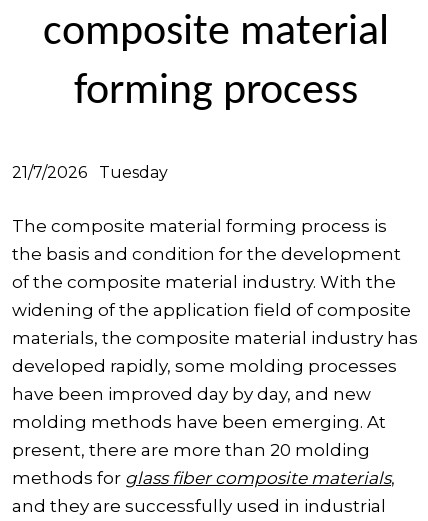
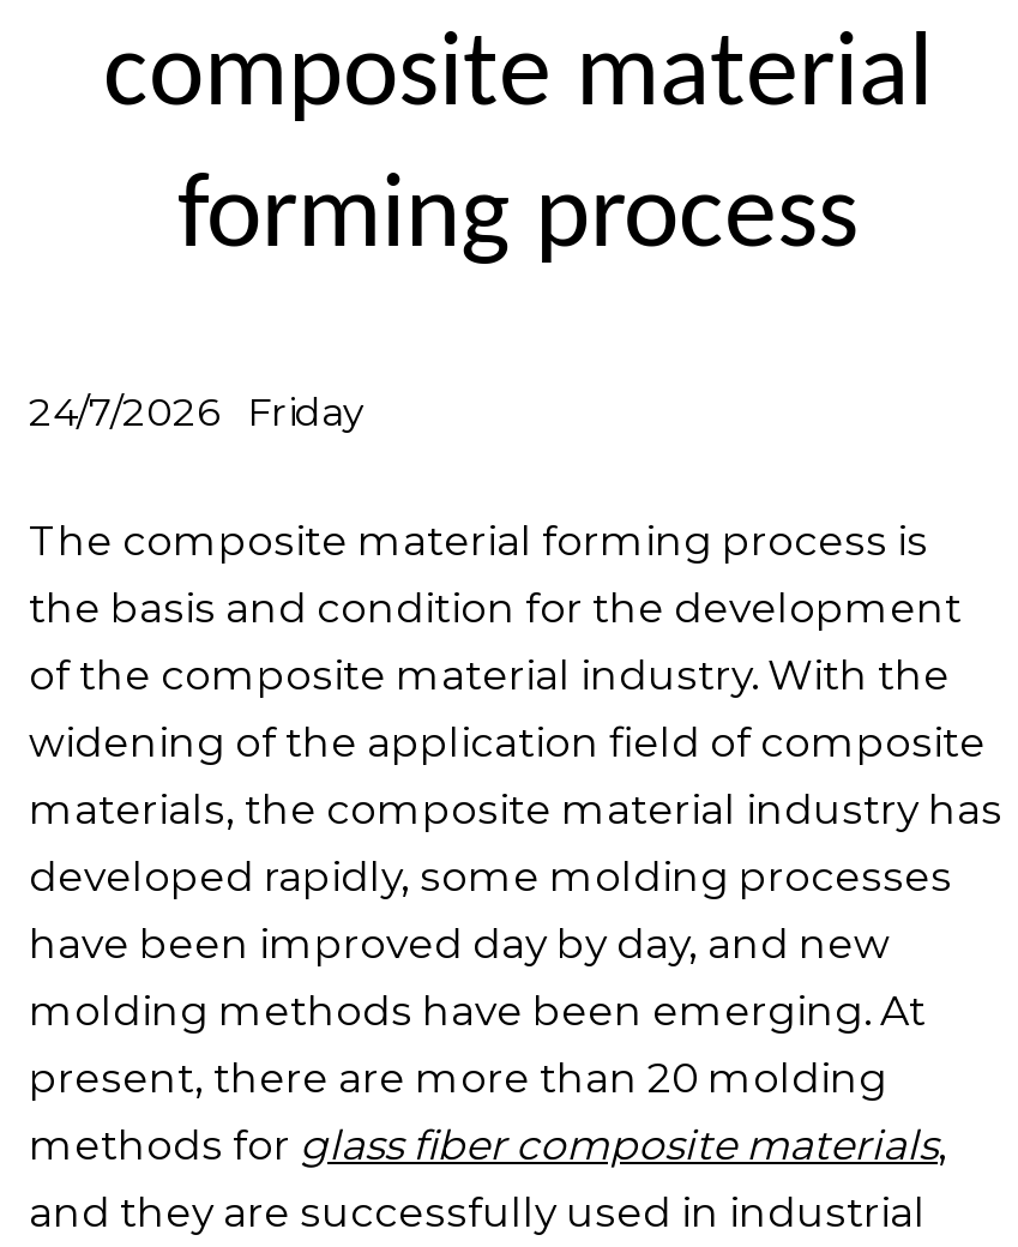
- 21/7/2026 Tuesday
+ 24/7/2026 Friday
